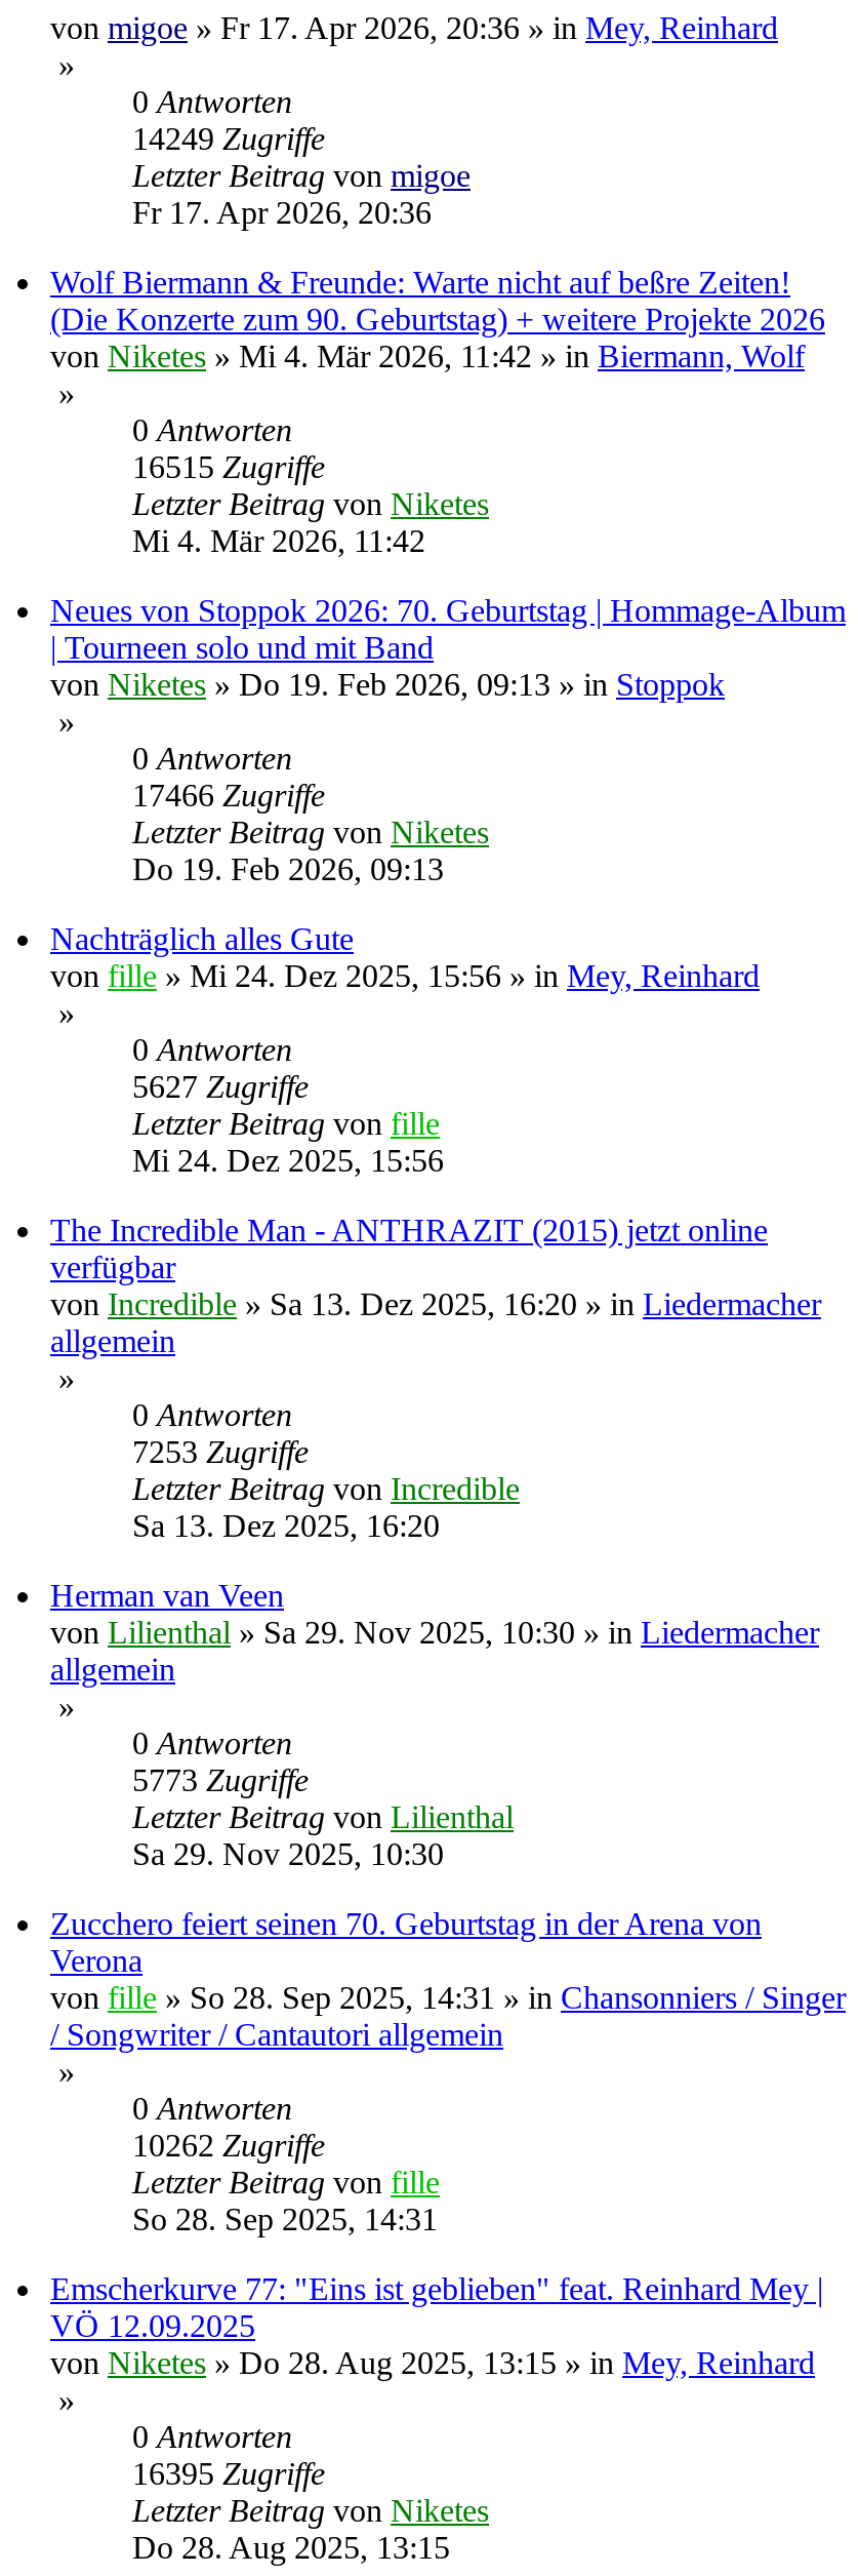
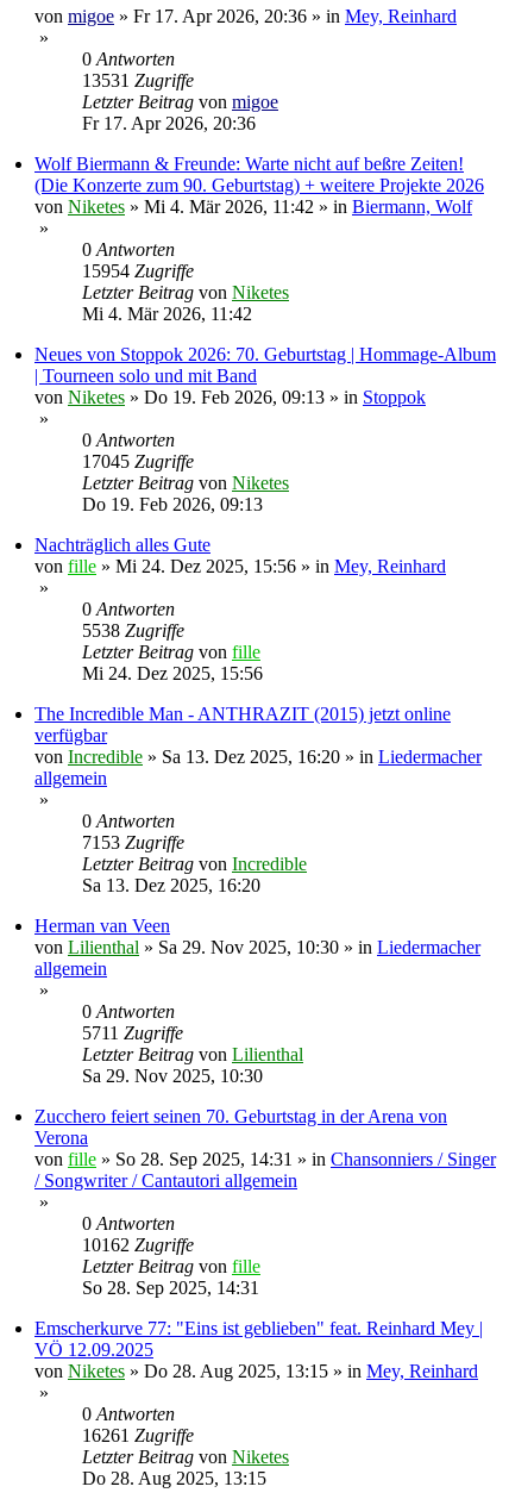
- 14249 Zugriffe
+ 13531 Zugriffe

- 16515 Zugriffe
+ 15954 Zugriffe

- 17466 Zugriffe
+ 17045 Zugriffe

- 5627 Zugriffe
+ 5538 Zugriffe

- 7253 Zugriffe
+ 7153 Zugriffe

- 5773 Zugriffe
+ 5711 Zugriffe

- 10262 Zugriffe
+ 10162 Zugriffe

- 16395 Zugriffe
+ 16261 Zugriffe
